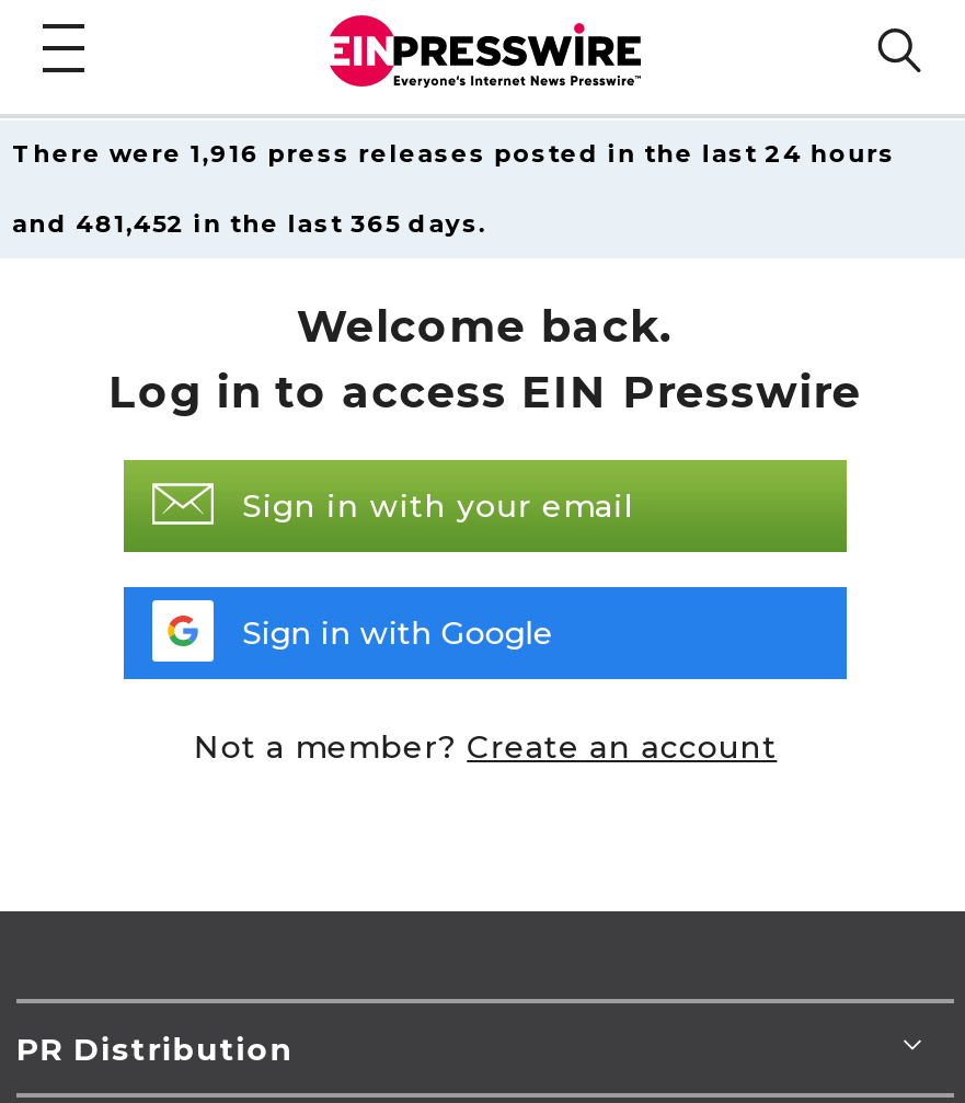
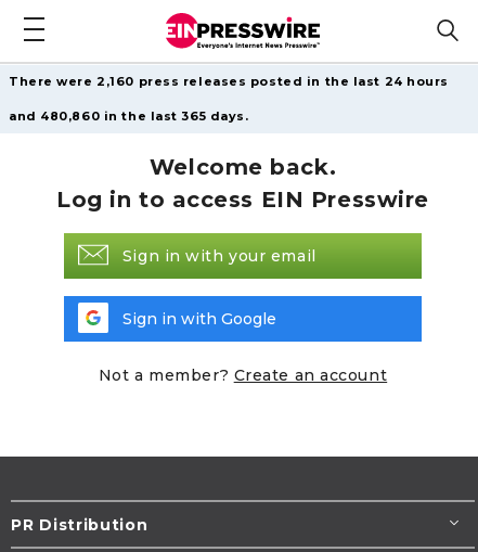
- There were 1,916 press releases posted in the last 24 hours
+ There were 2,160 press releases posted in the last 24 hours

- and 481,452 in the last 365 days.
+ and 480,860 in the last 365 days.
